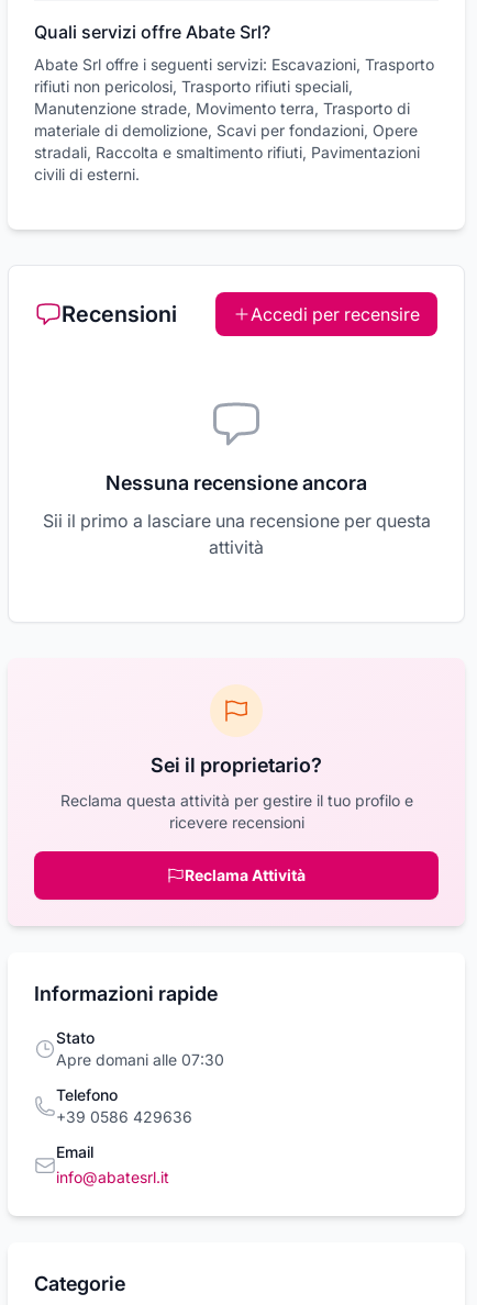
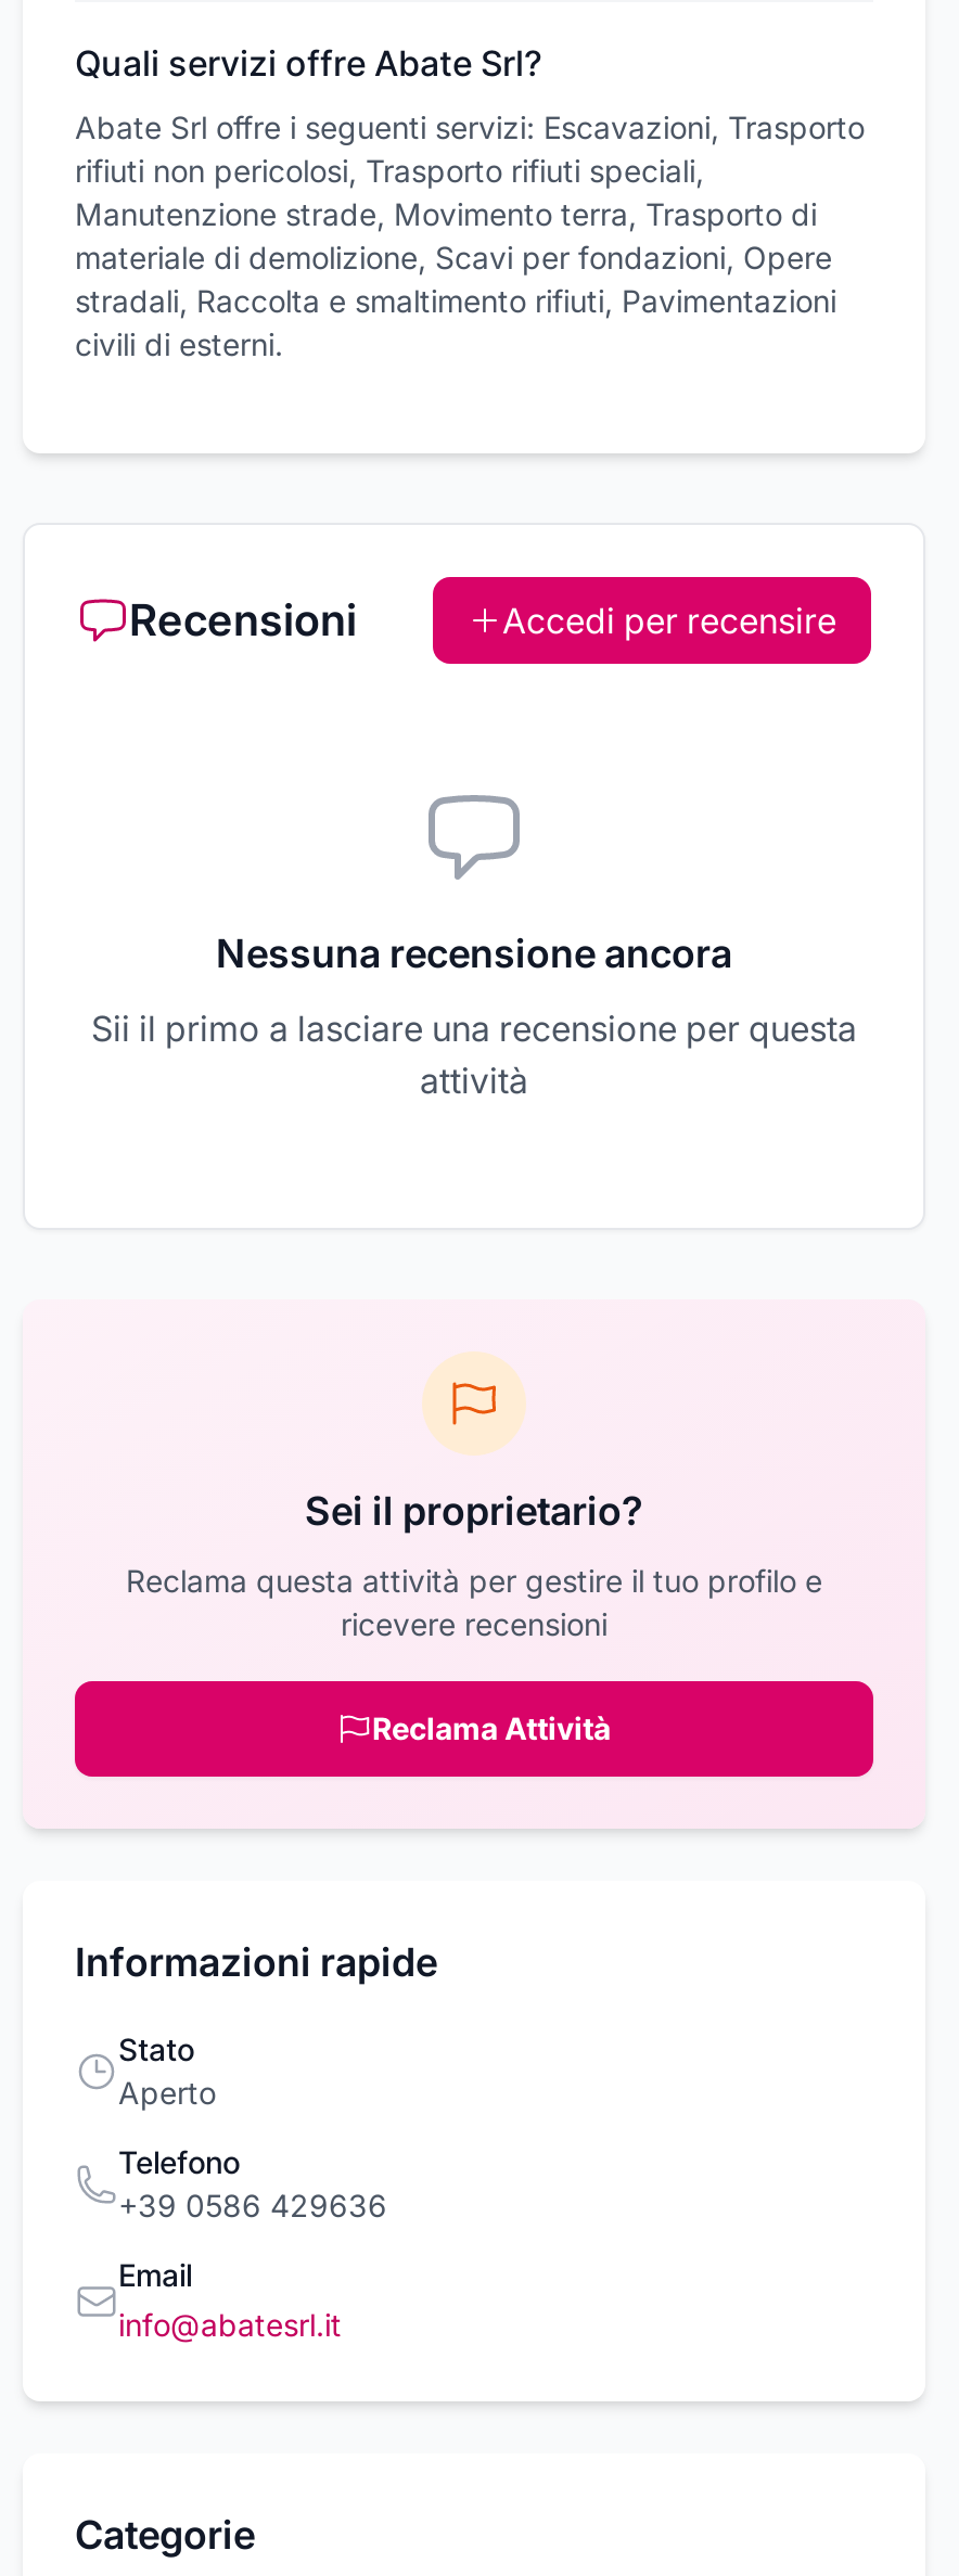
- Apre domani alle 07:30
+ Aperto
